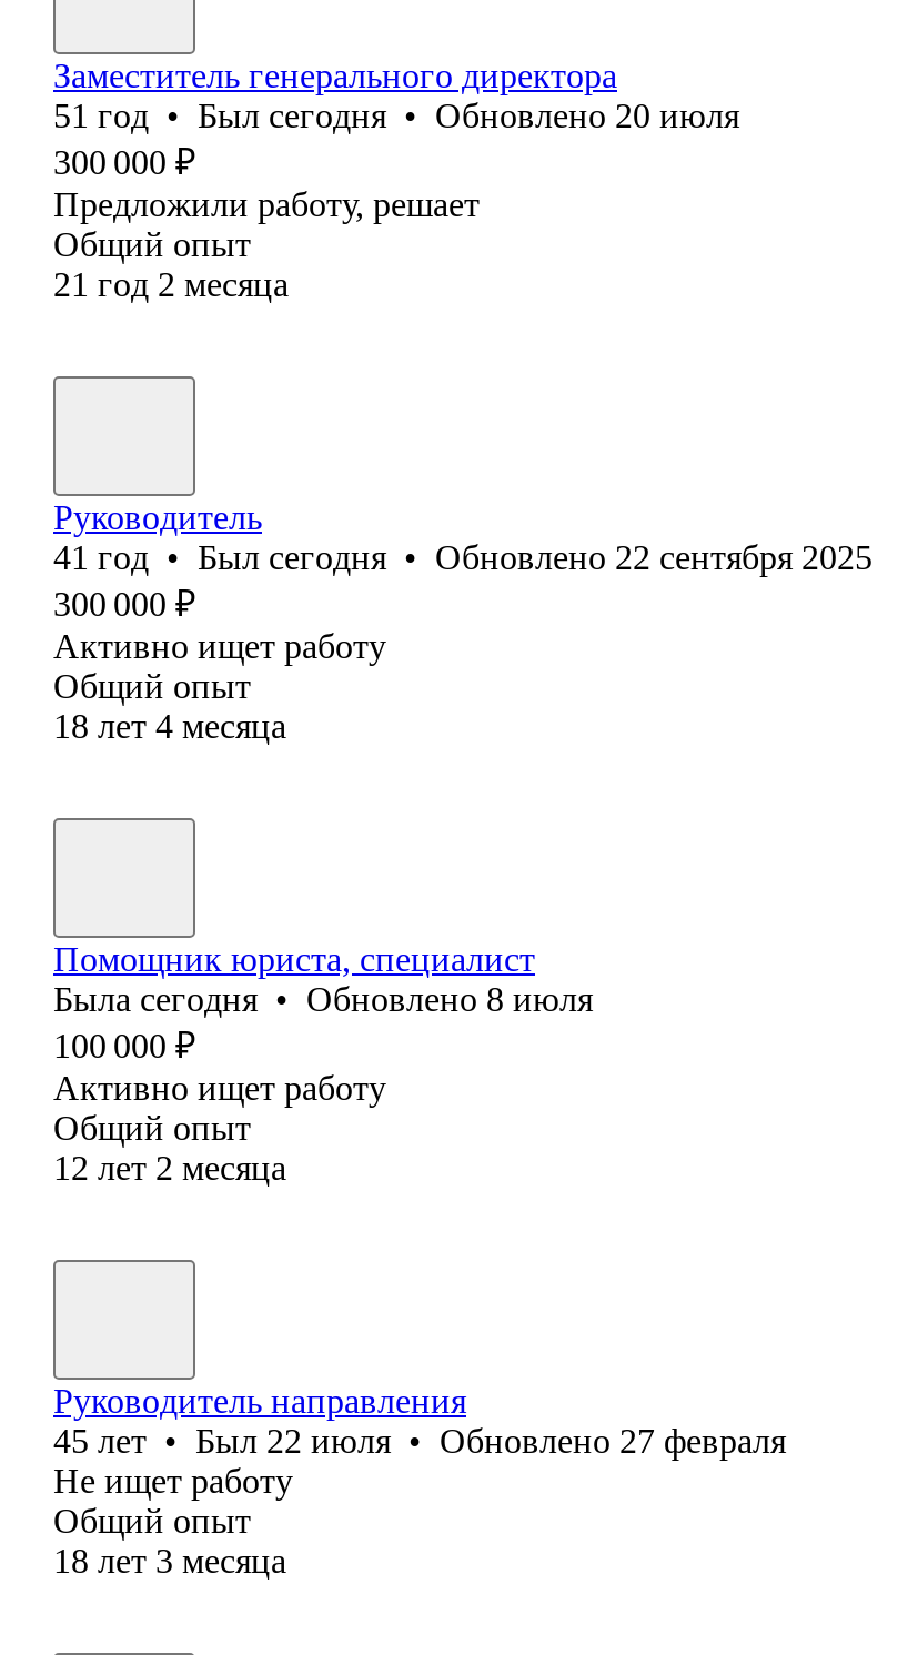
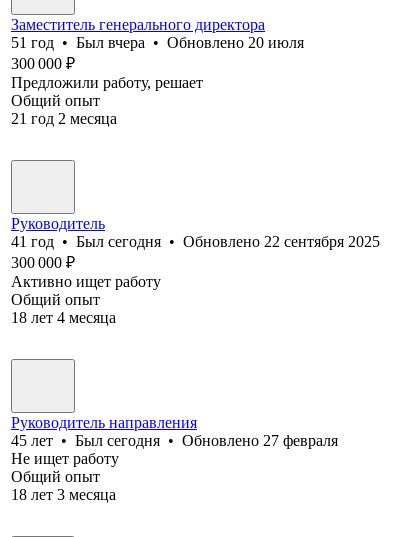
- 51 год • Был сегодня • Обновлено 20 июля
+ 51 год • Был вчера • Обновлено 20 июля

- Помощник юриста, специалист
- Была сегодня • Обновлено 8 июля
- 100 000 ₽
- Активно ищет работу
- Общий опыт
- 12 лет 2 месяца

- 45 лет • Был 22 июля • Обновлено 27 февраля
+ 45 лет • Был сегодня • Обновлено 27 февраля
